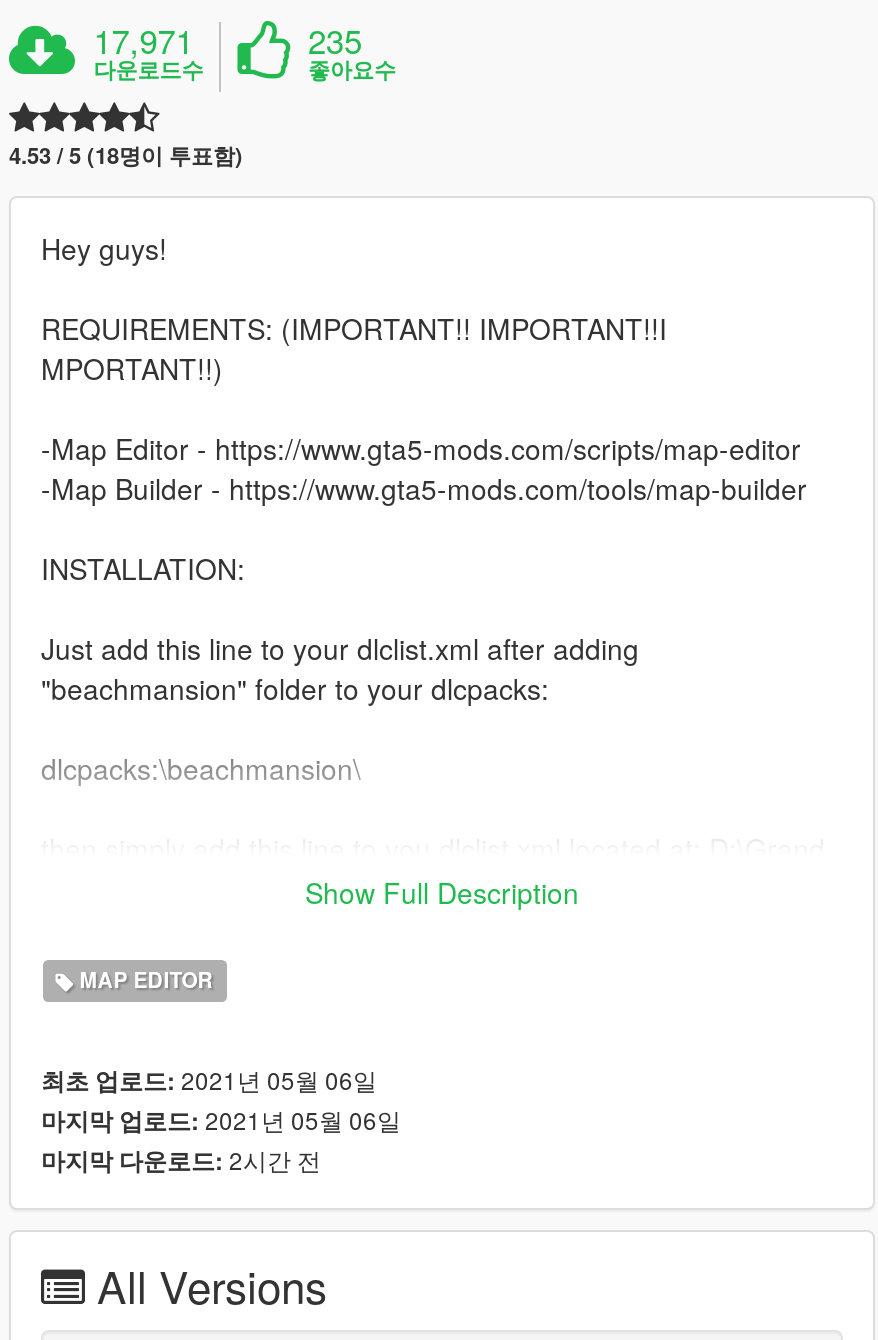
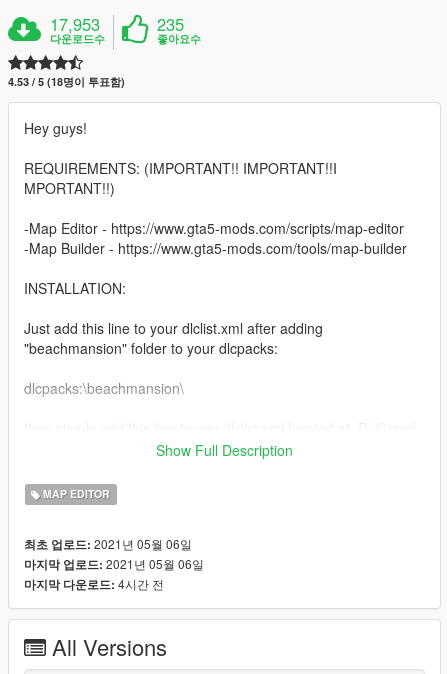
- 17,971
+ 17,953

- 마지막 다운로드: 2시간 전
+ 마지막 다운로드: 4시간 전
